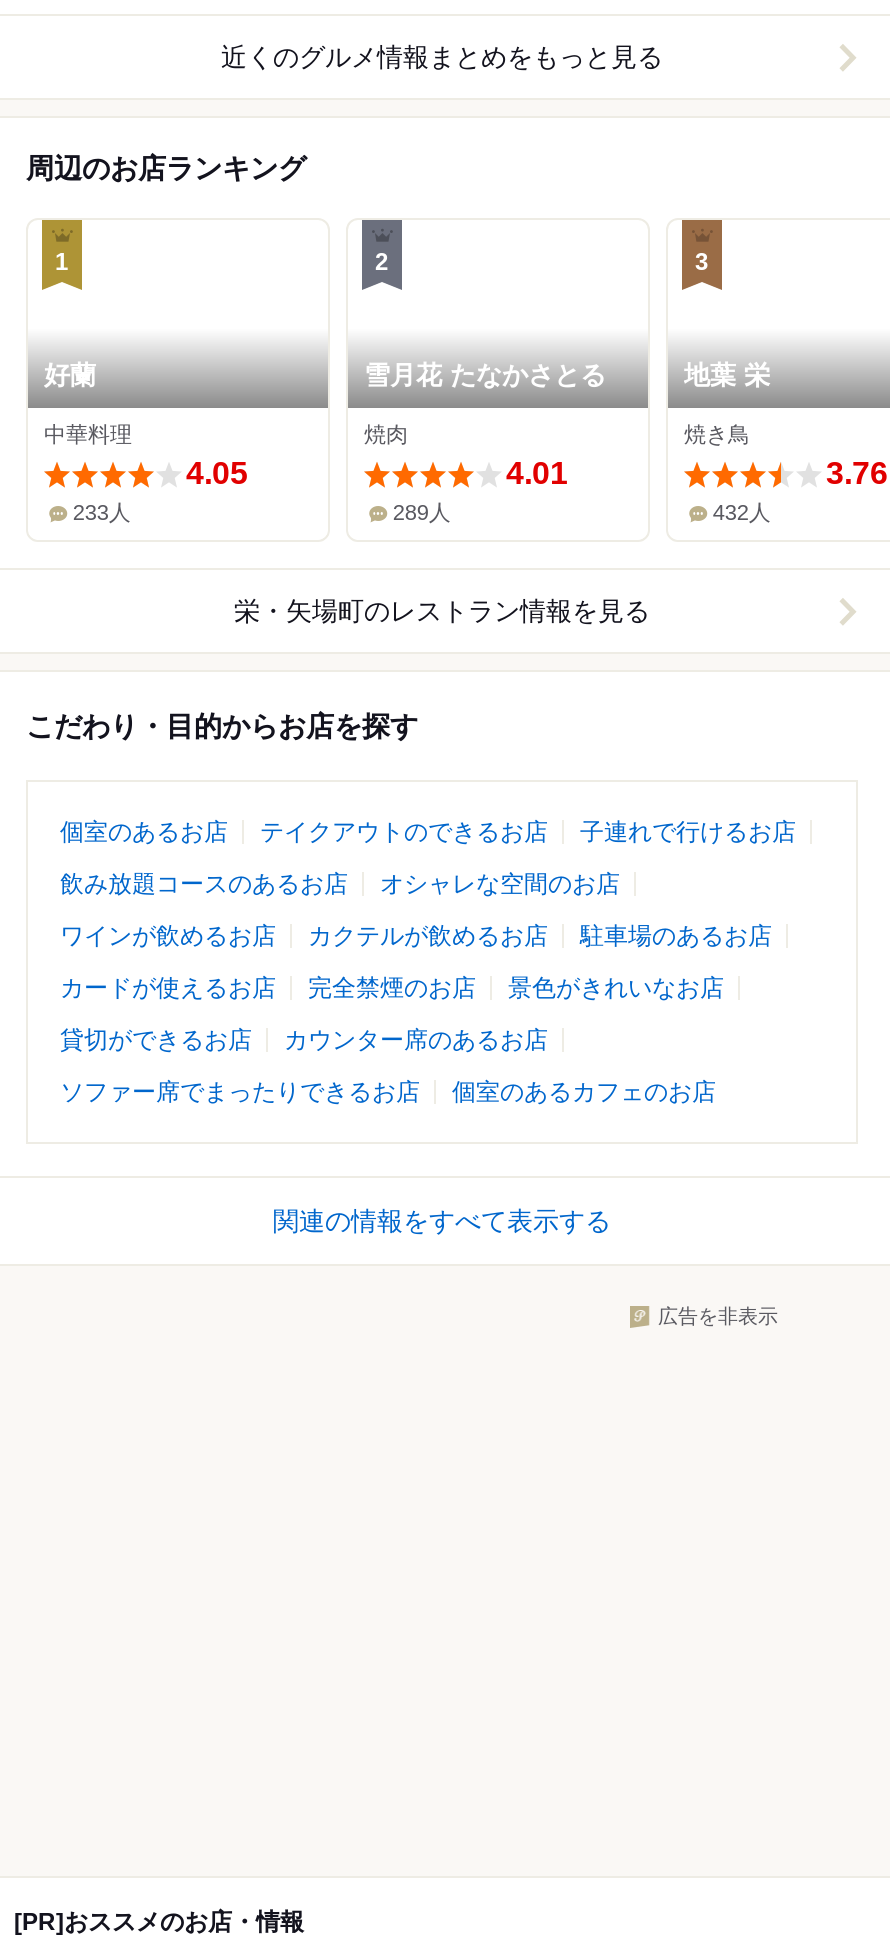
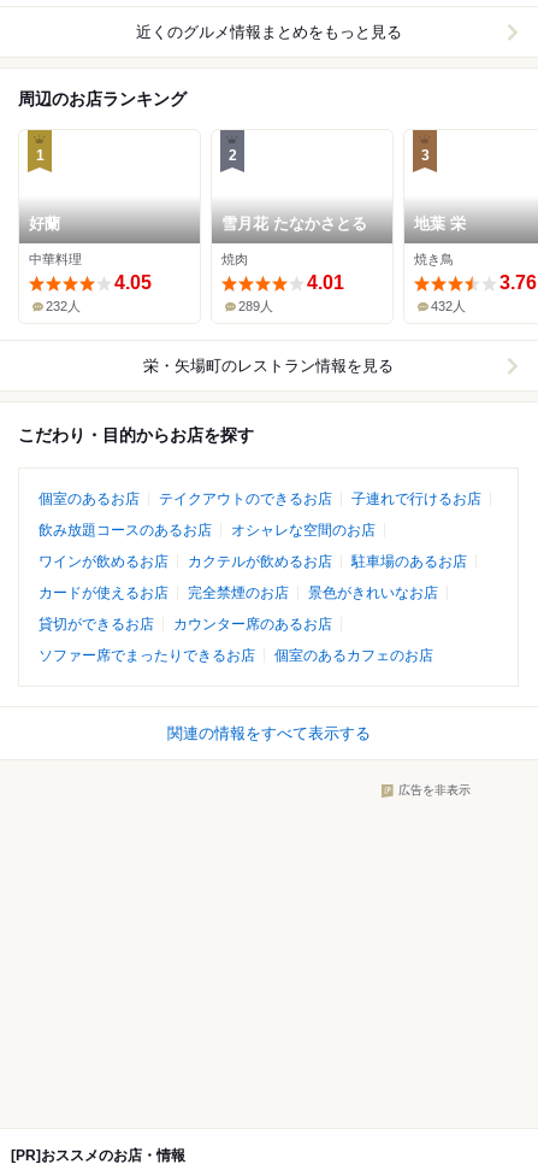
- 233人
+ 232人
